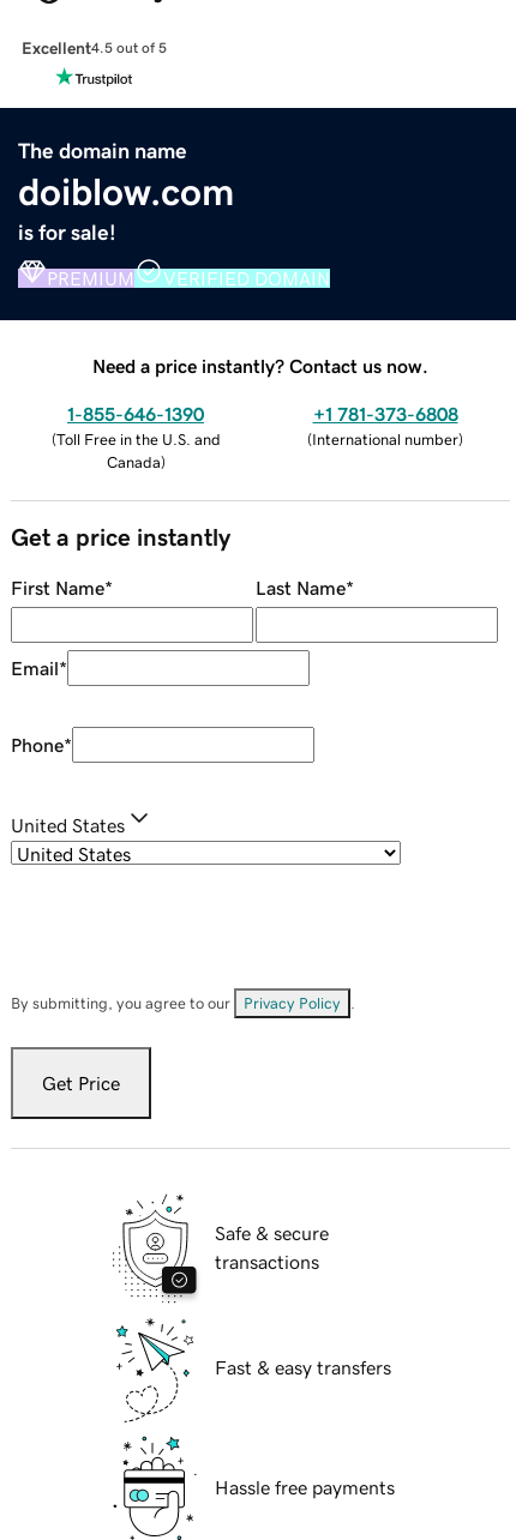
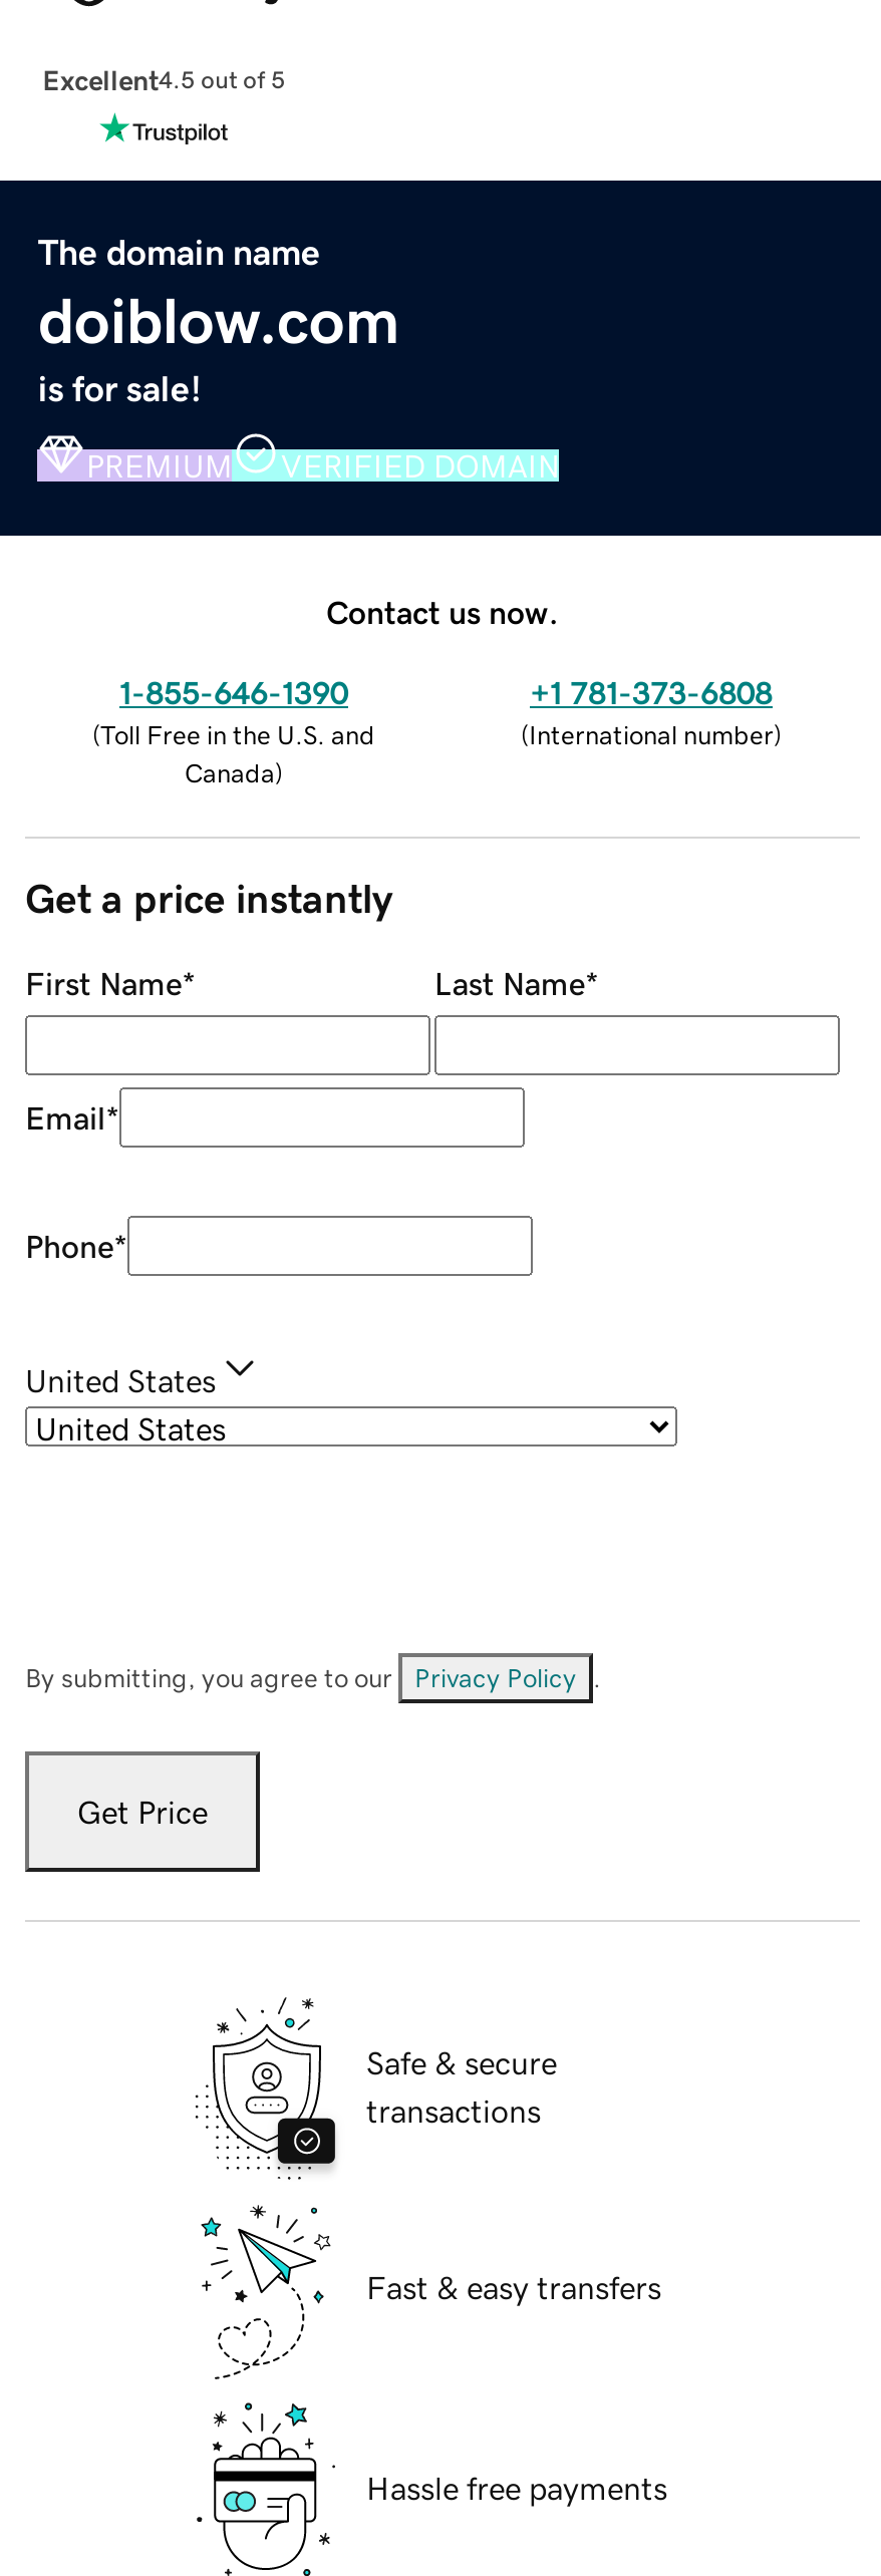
- Need a price instantly? Contact us now.
+ Contact us now.
